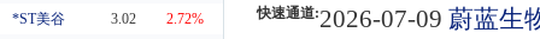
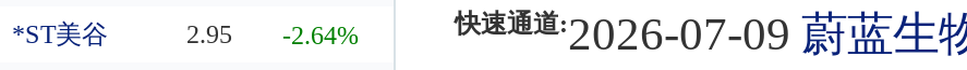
- 3.02
+ 2.95

- 2.72%
+ -2.64%
